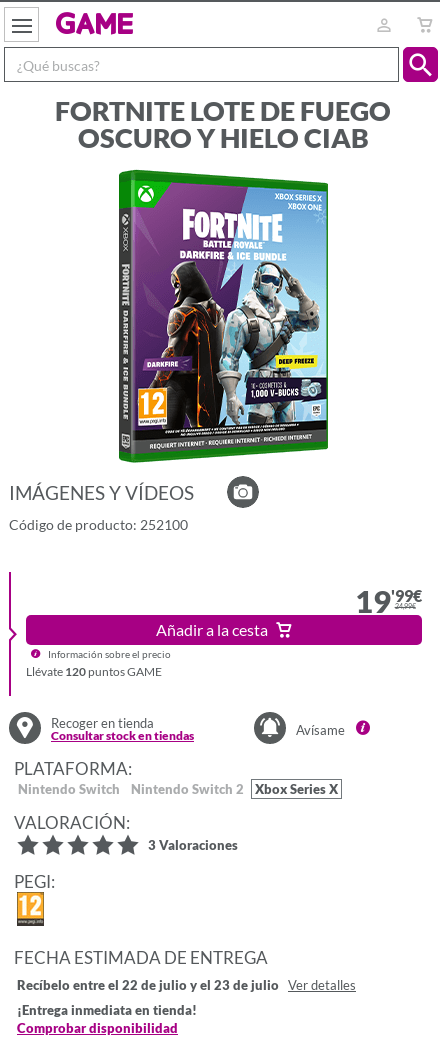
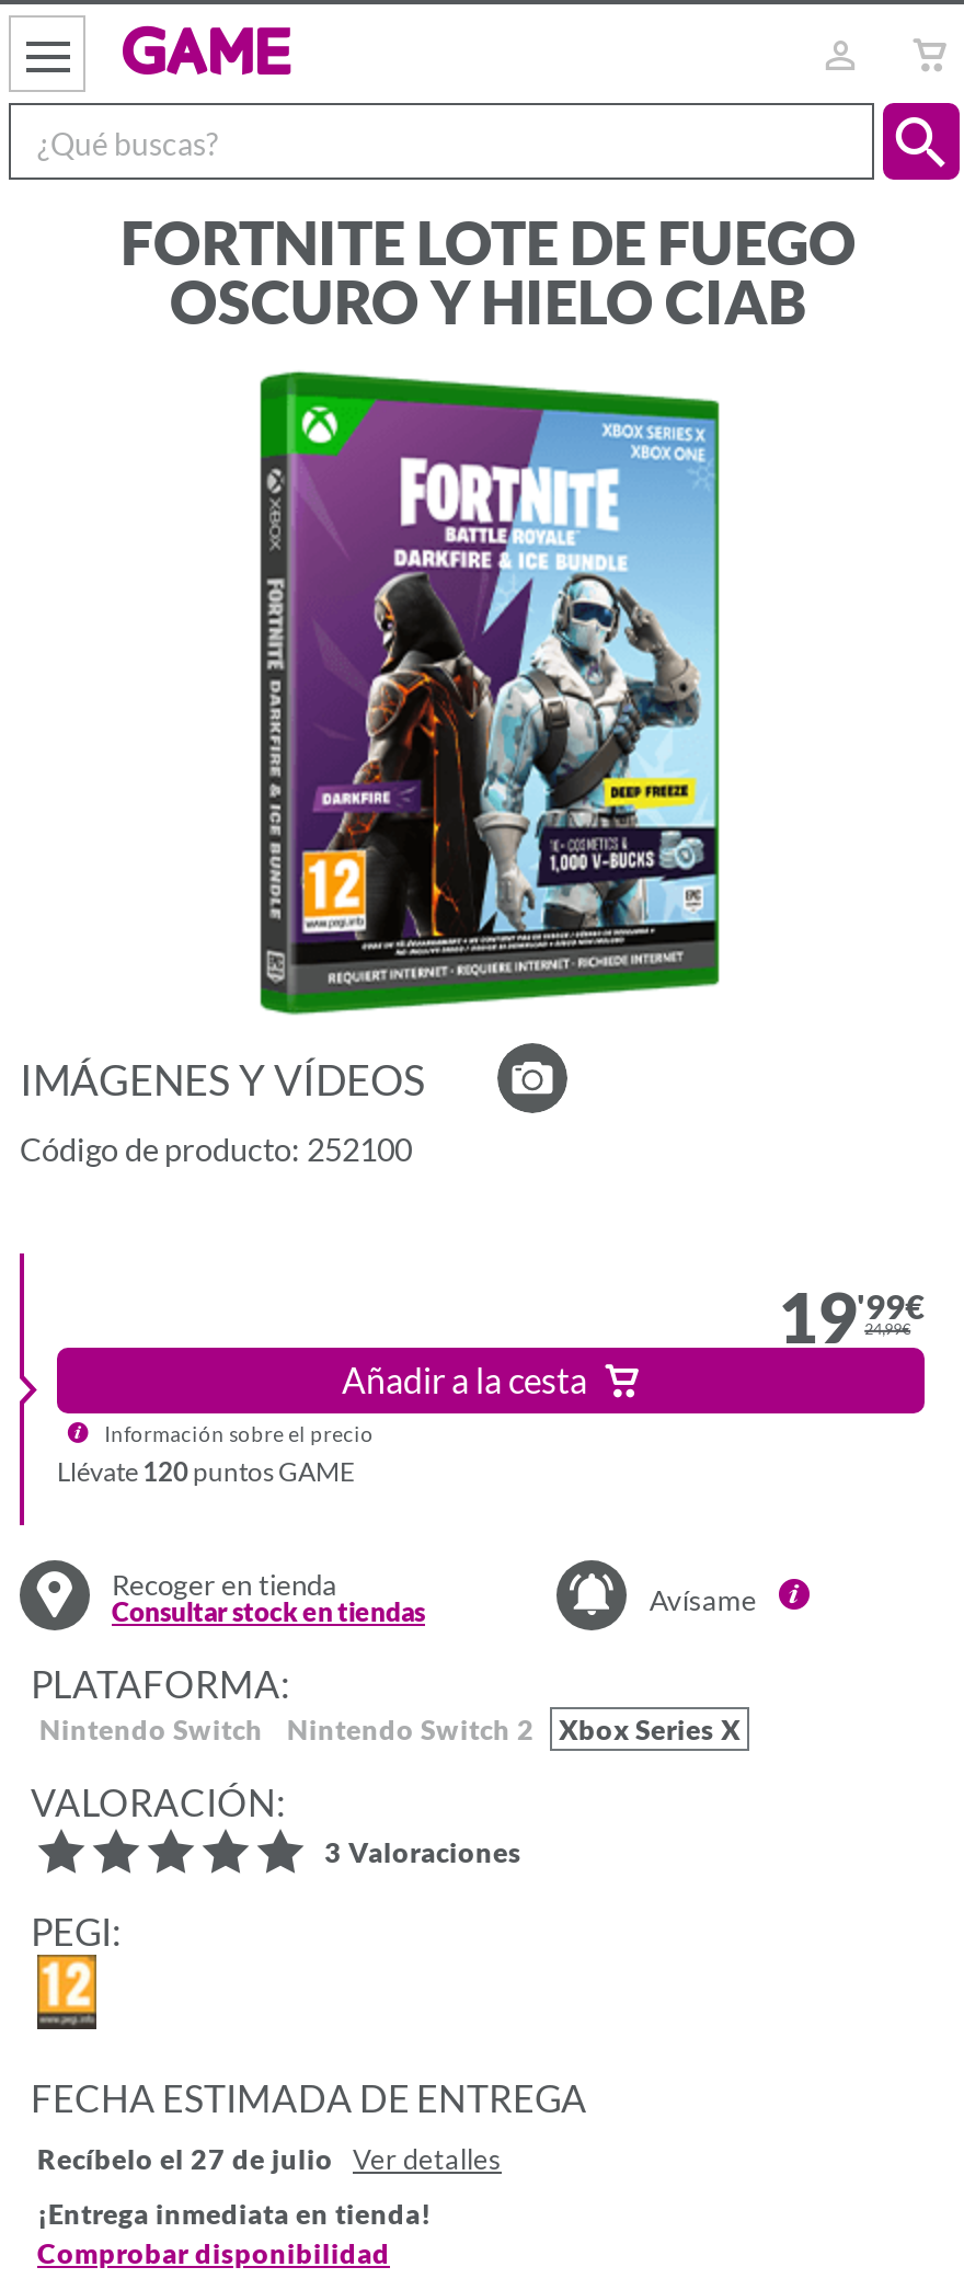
- Recíbelo entre el 22 de julio y el 23 de julio Ver detalles
+ Recíbelo el 27 de julio Ver detalles
